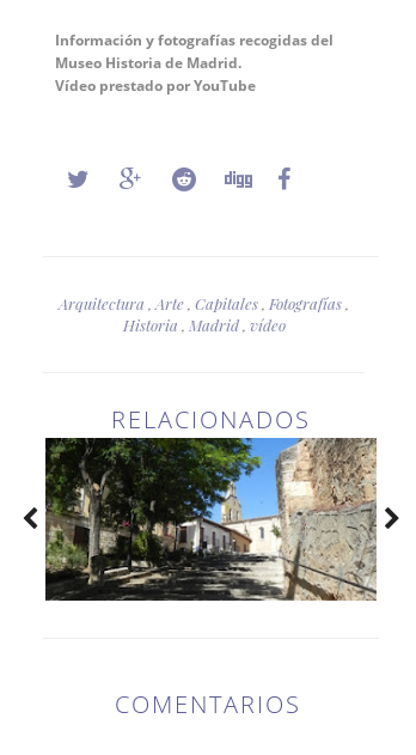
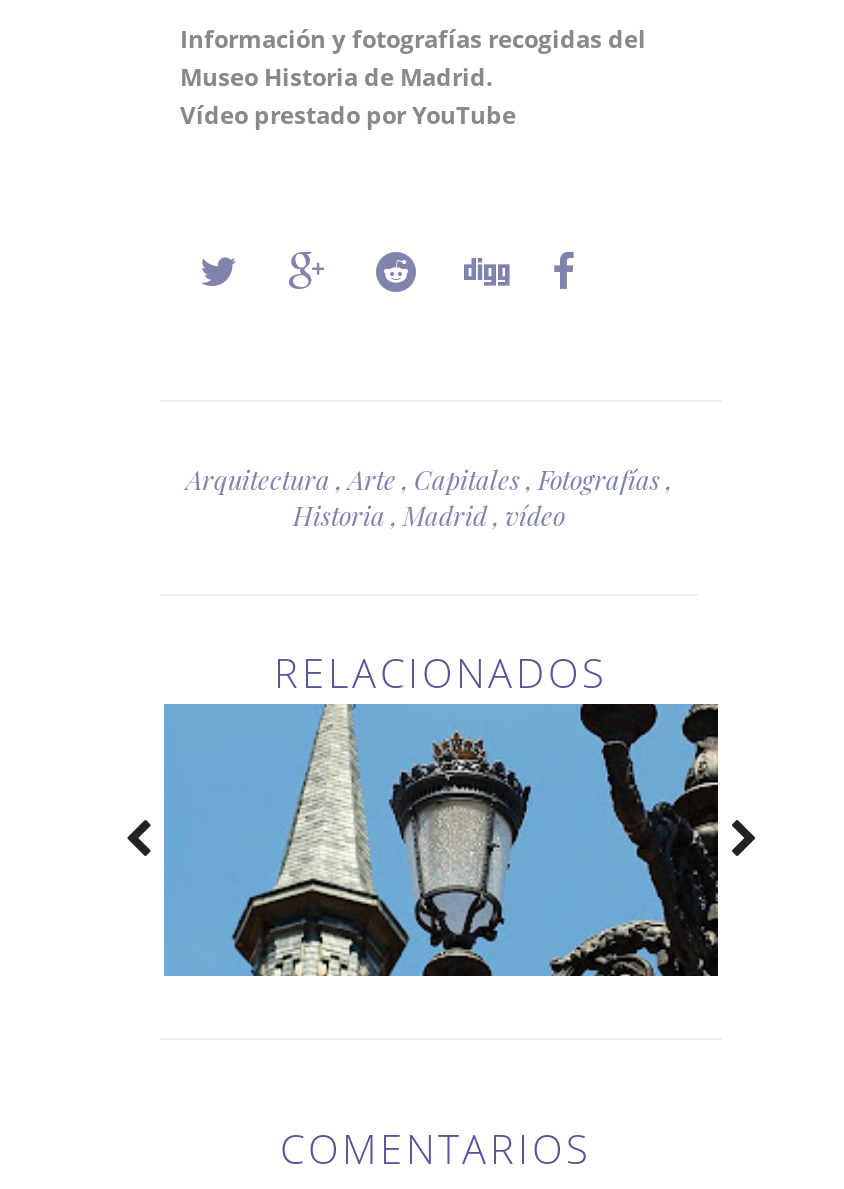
- [image]
+ [image]
